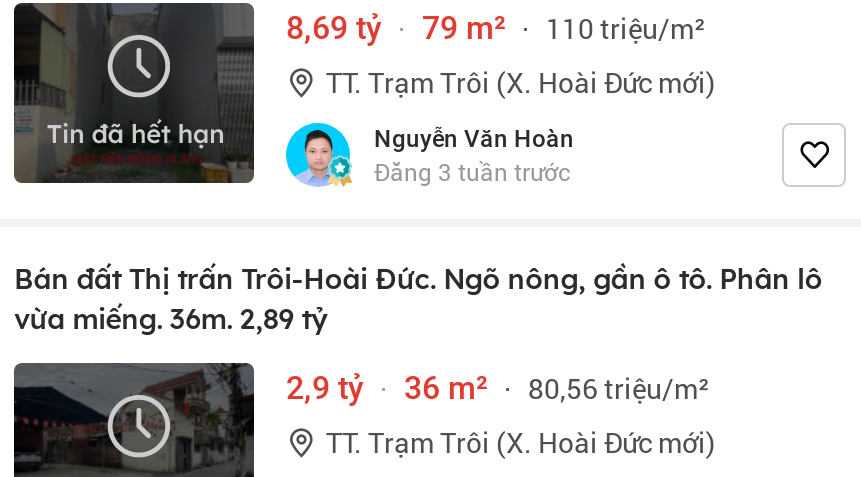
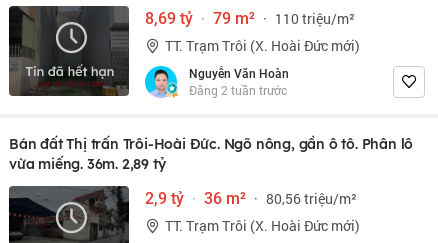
- Đăng 3 tuần trước
+ Đăng 2 tuần trước
